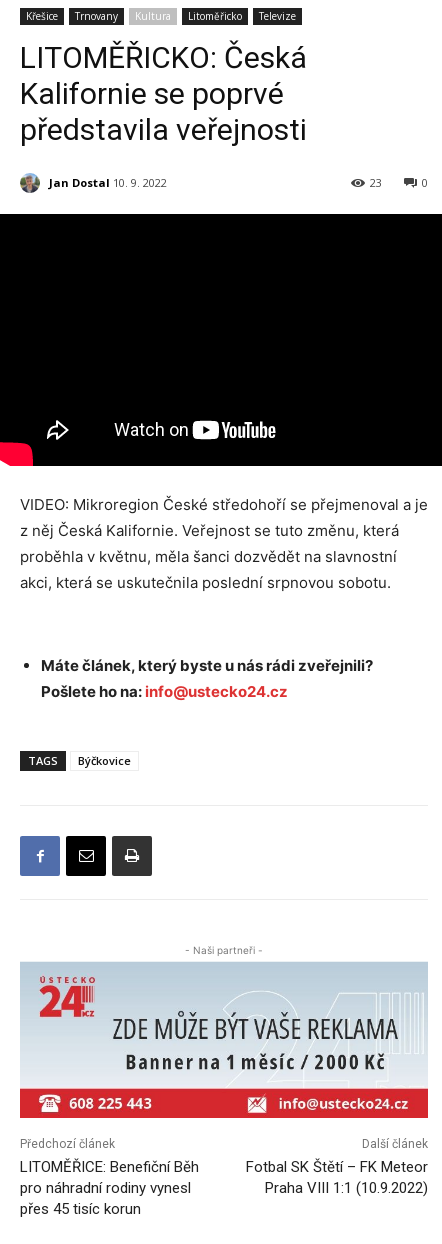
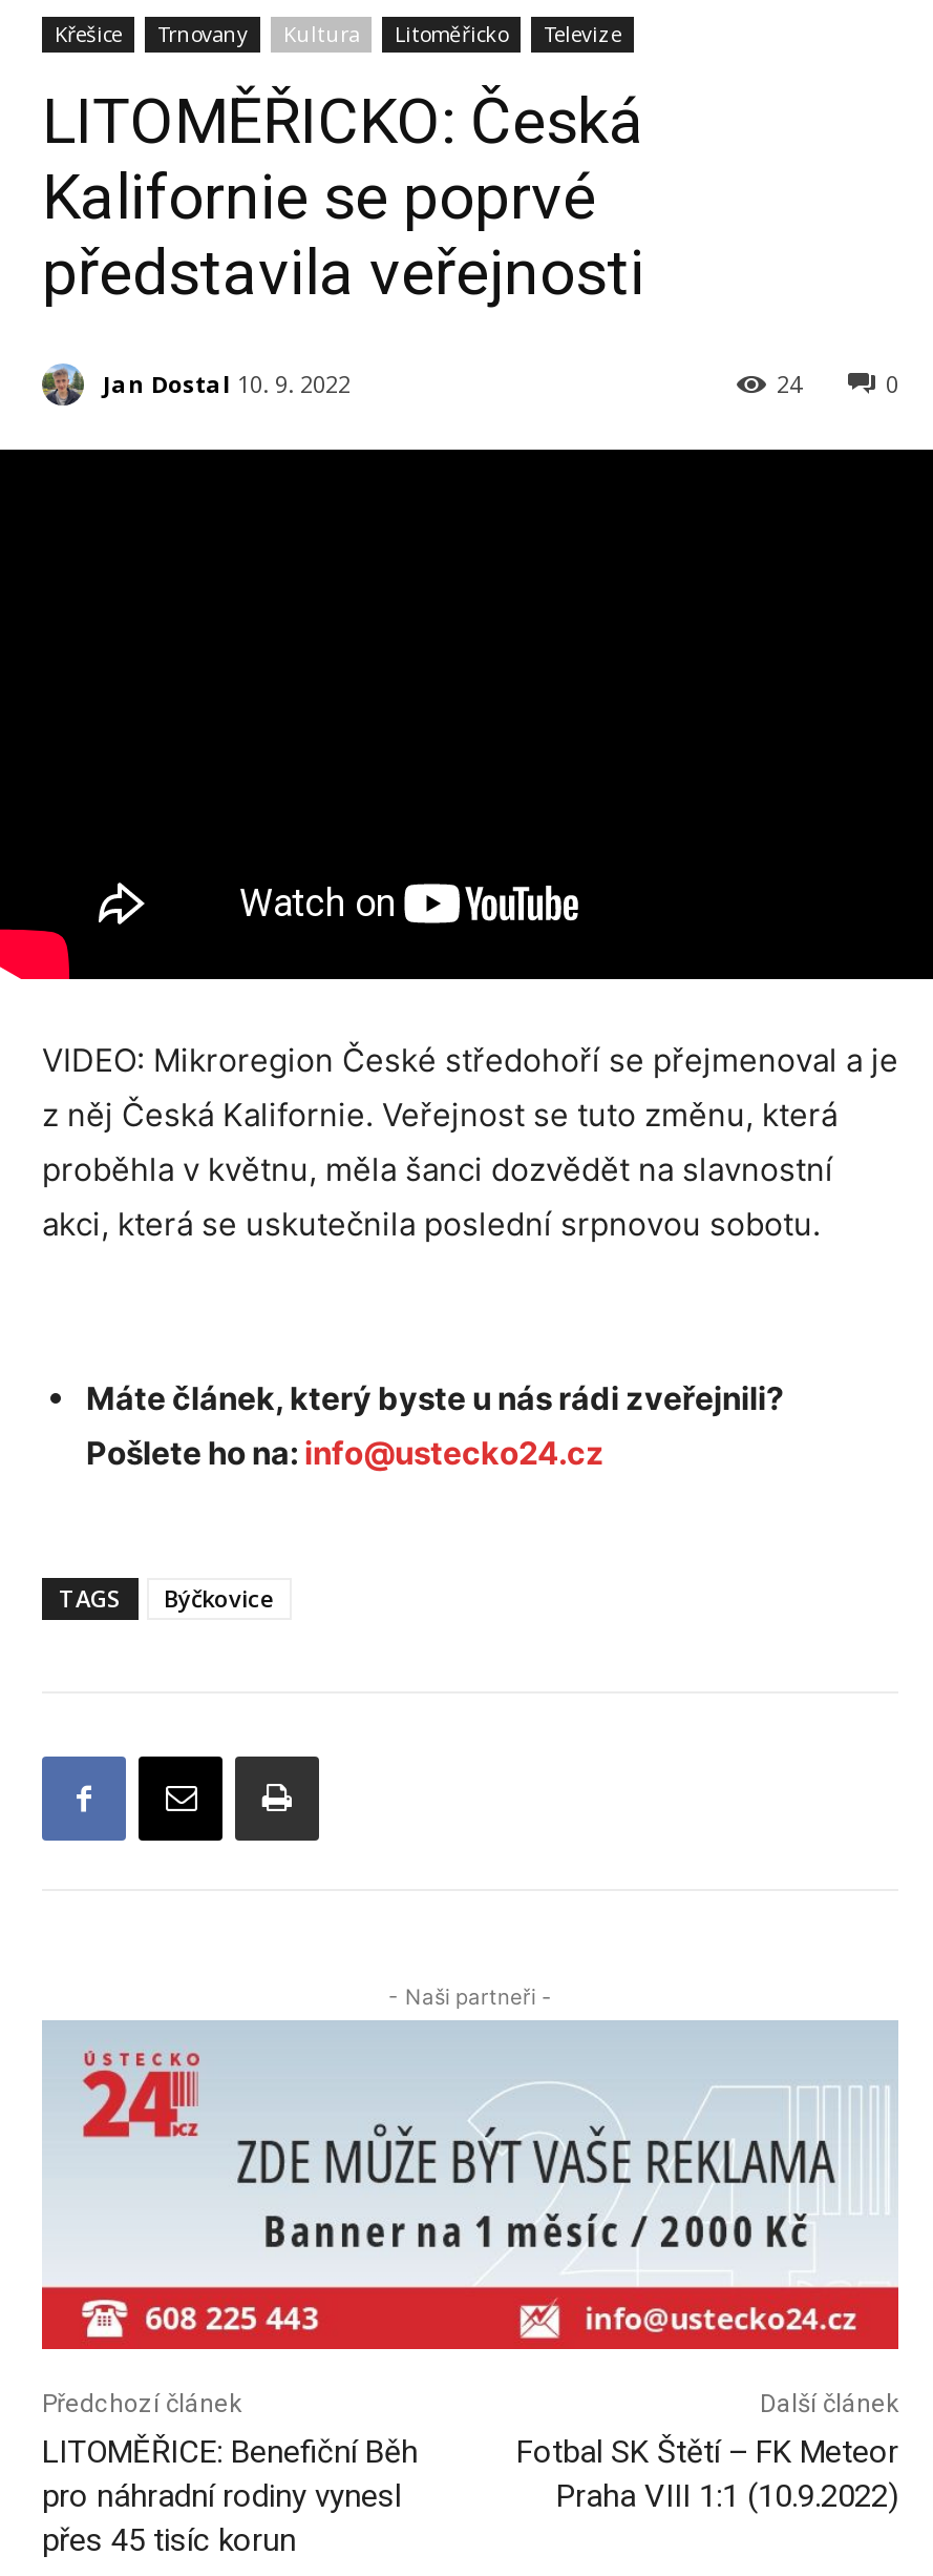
- 23
+ 24
